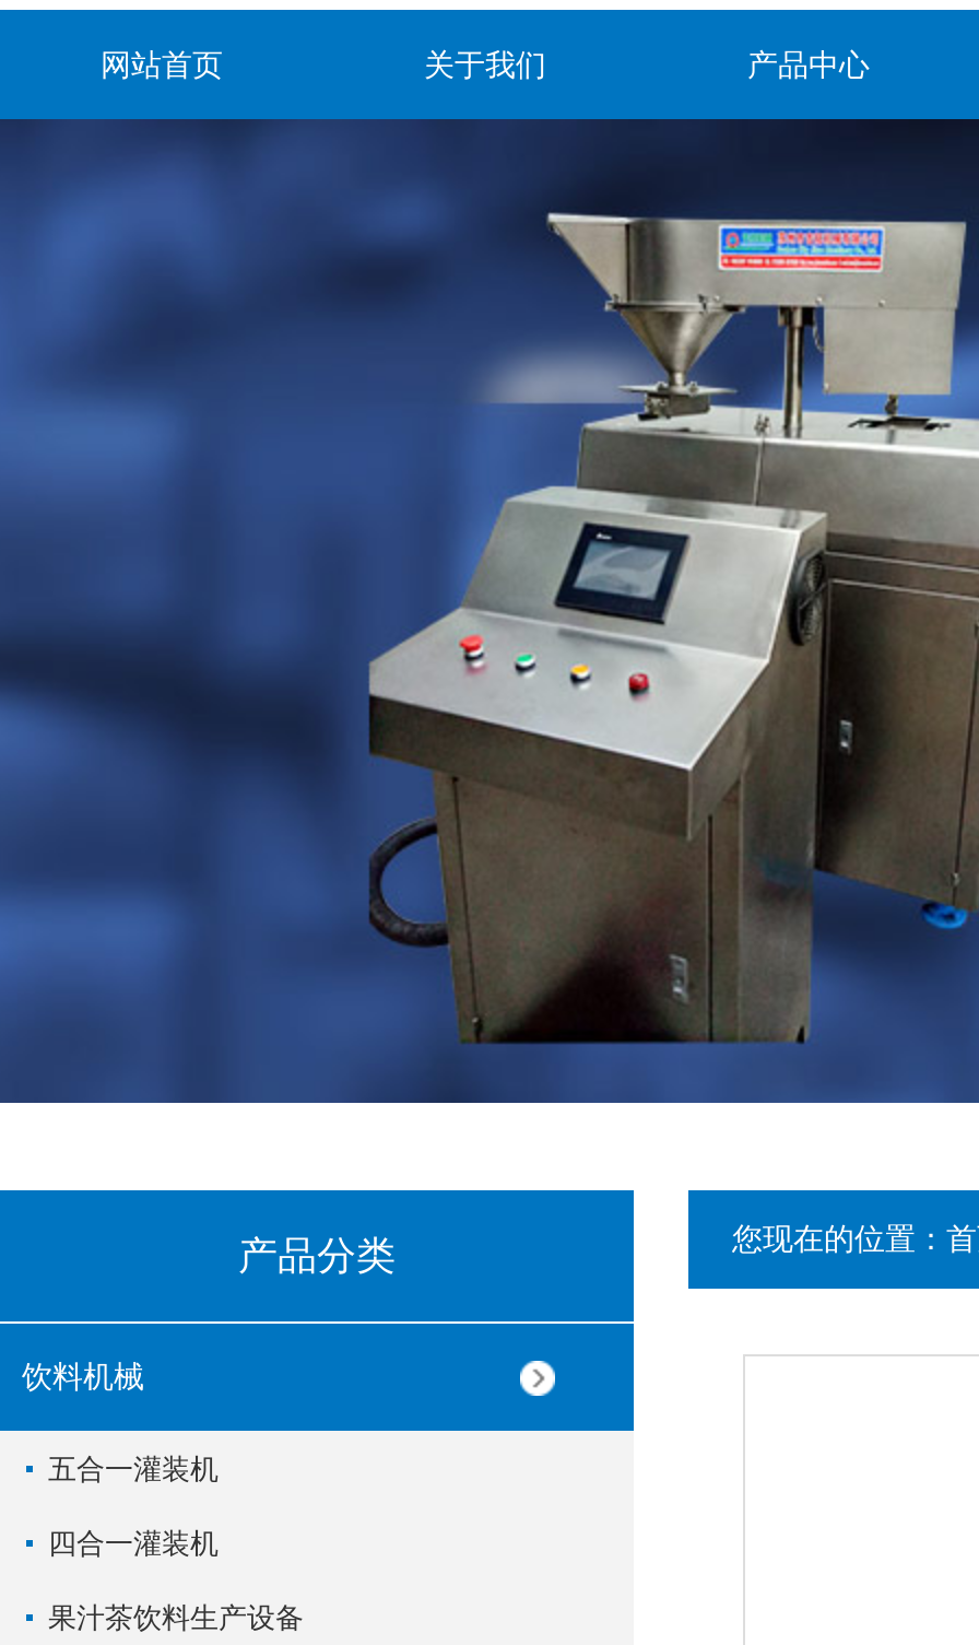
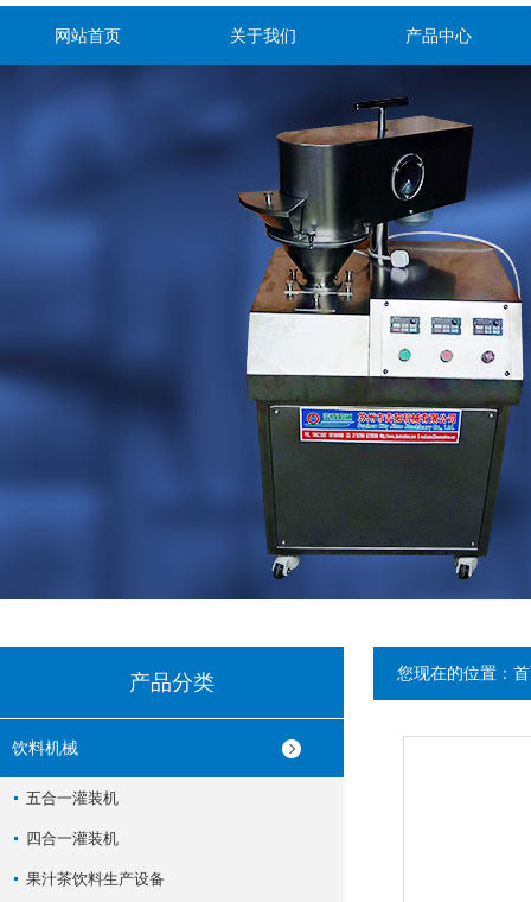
- [image]
+ [image]
